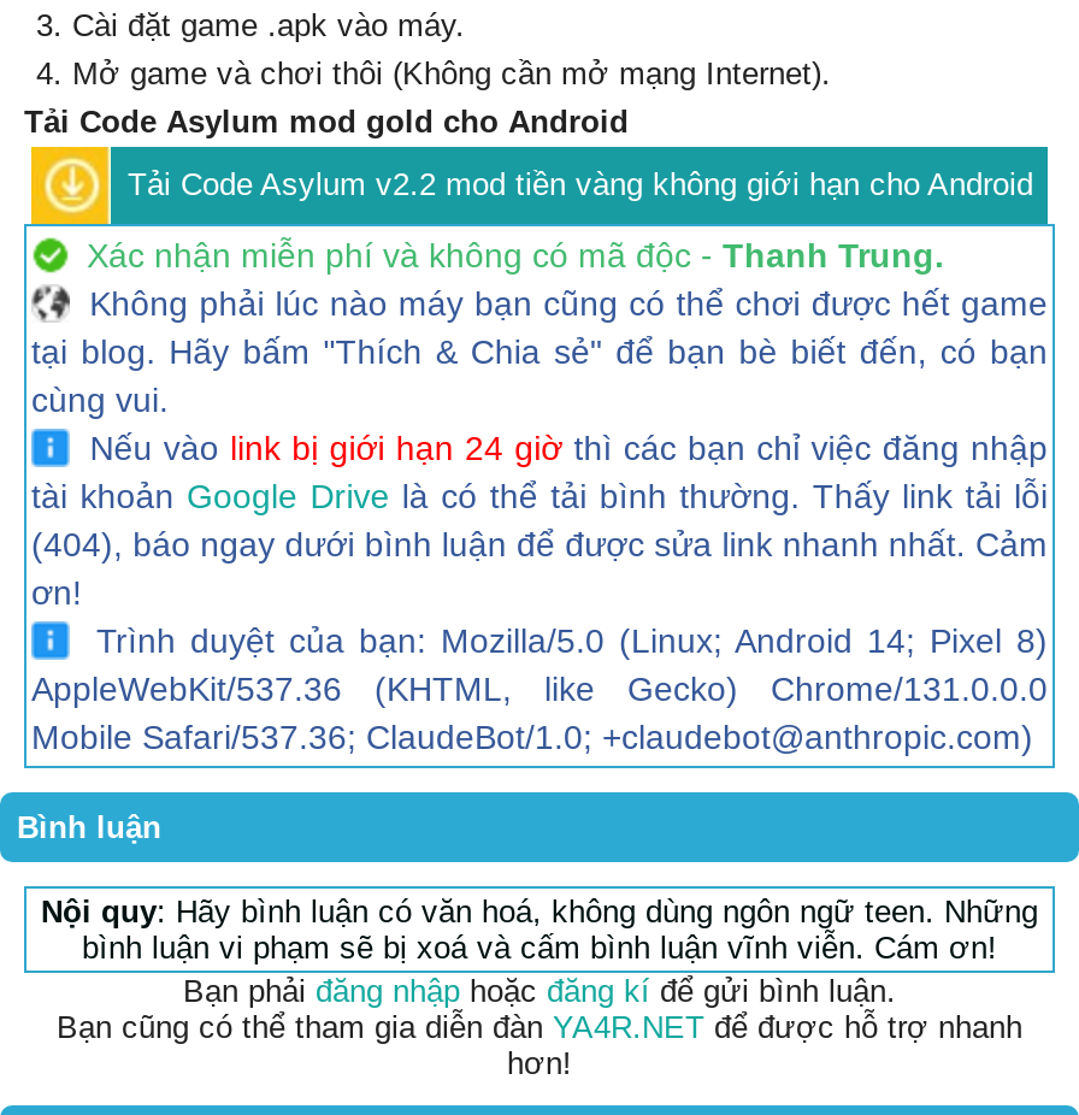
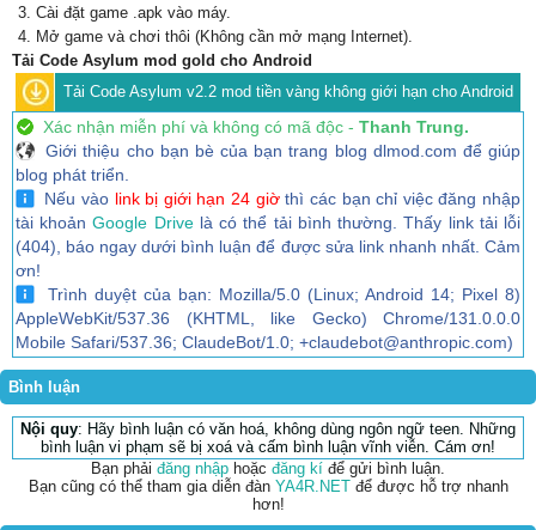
- Không phải lúc nào máy bạn cũng có thể chơi được hết game
- tại blog. Hãy bấm "Thích & Chia sẻ" để bạn bè biết đến, có bạn
- cùng vui.
+ Giới thiệu cho bạn bè của bạn trang blog dlmod.com để giúp
+ blog phát triển.
